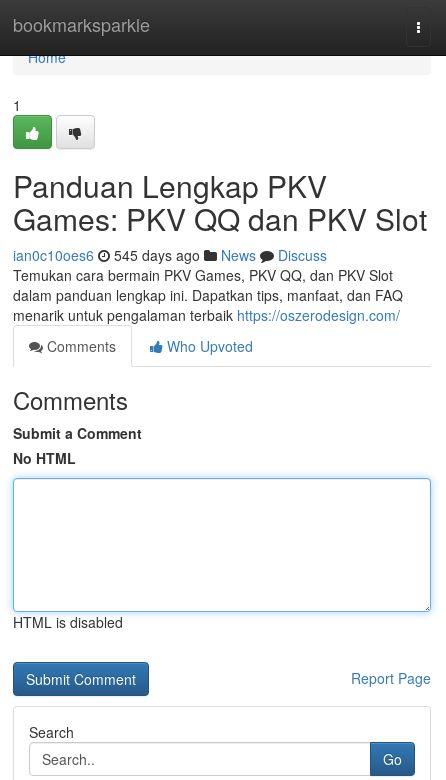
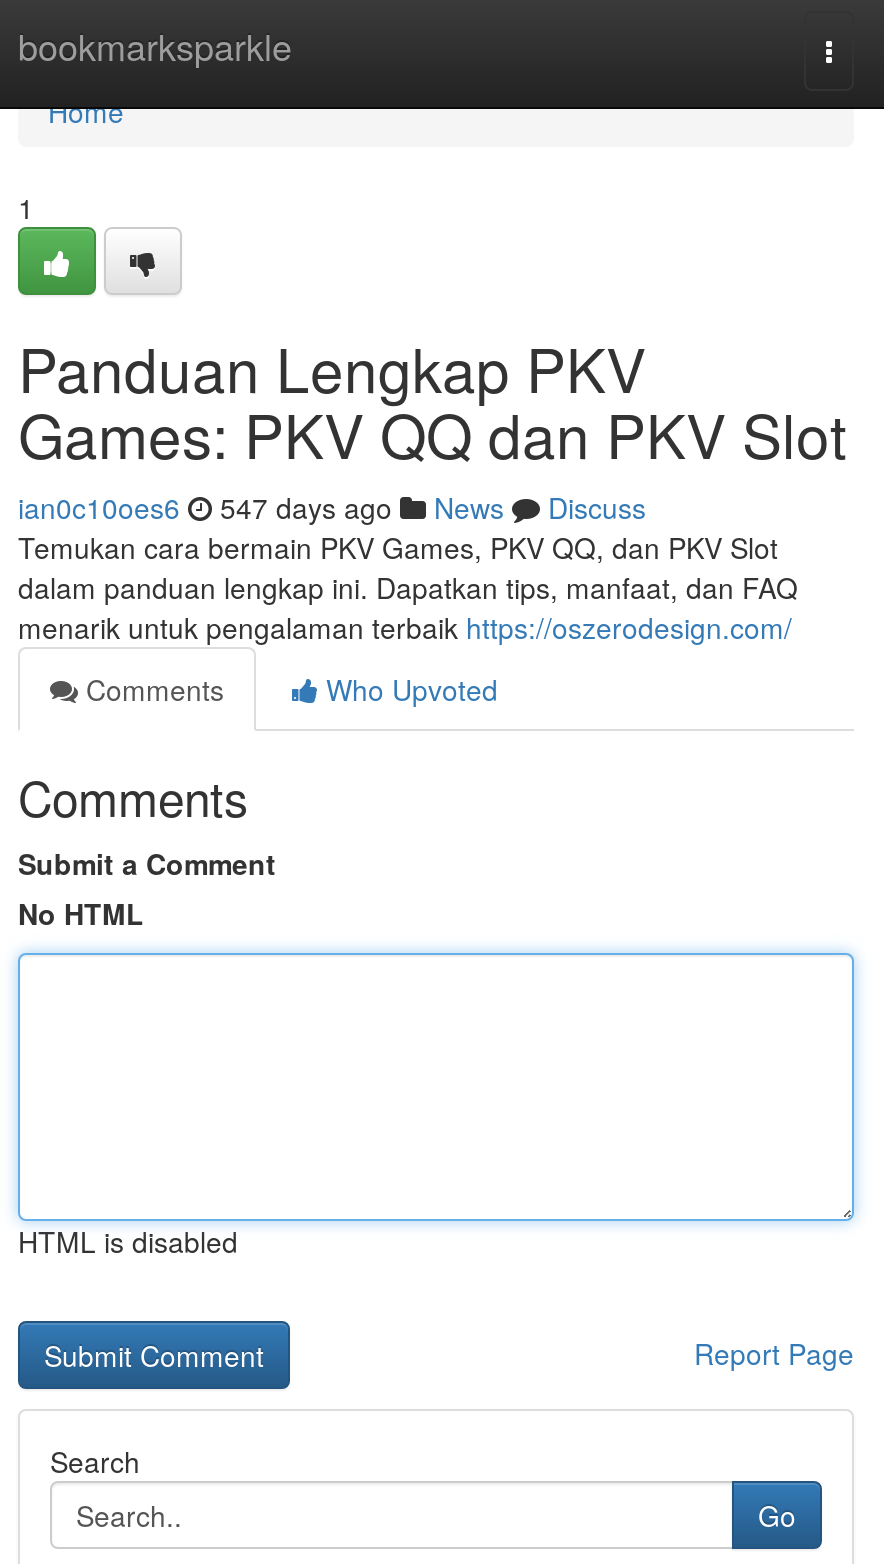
- ian0c10oes6 545 days ago News Discuss
+ ian0c10oes6 547 days ago News Discuss
